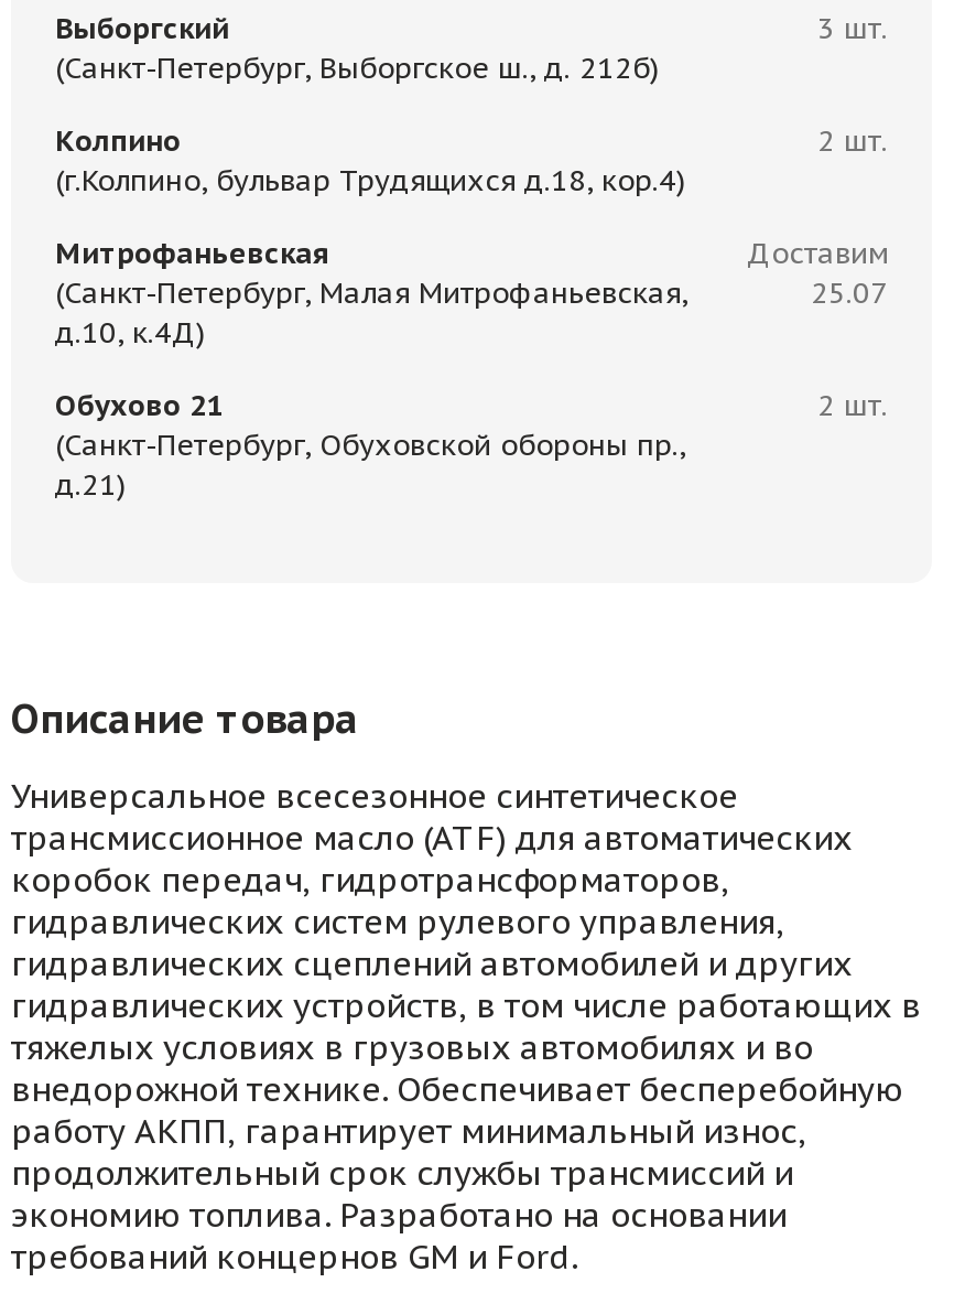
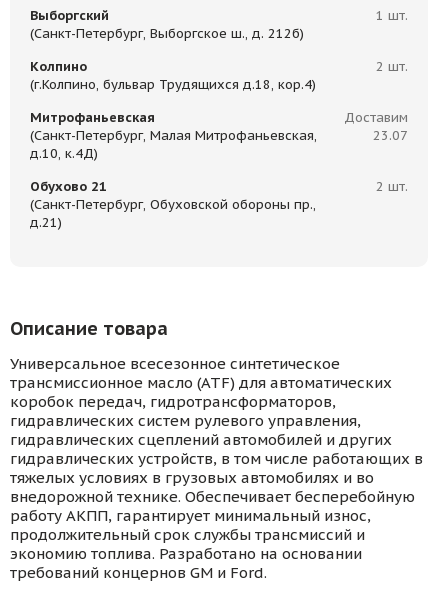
- 3 шт.
+ 1 шт.

- 25.07
+ 23.07
